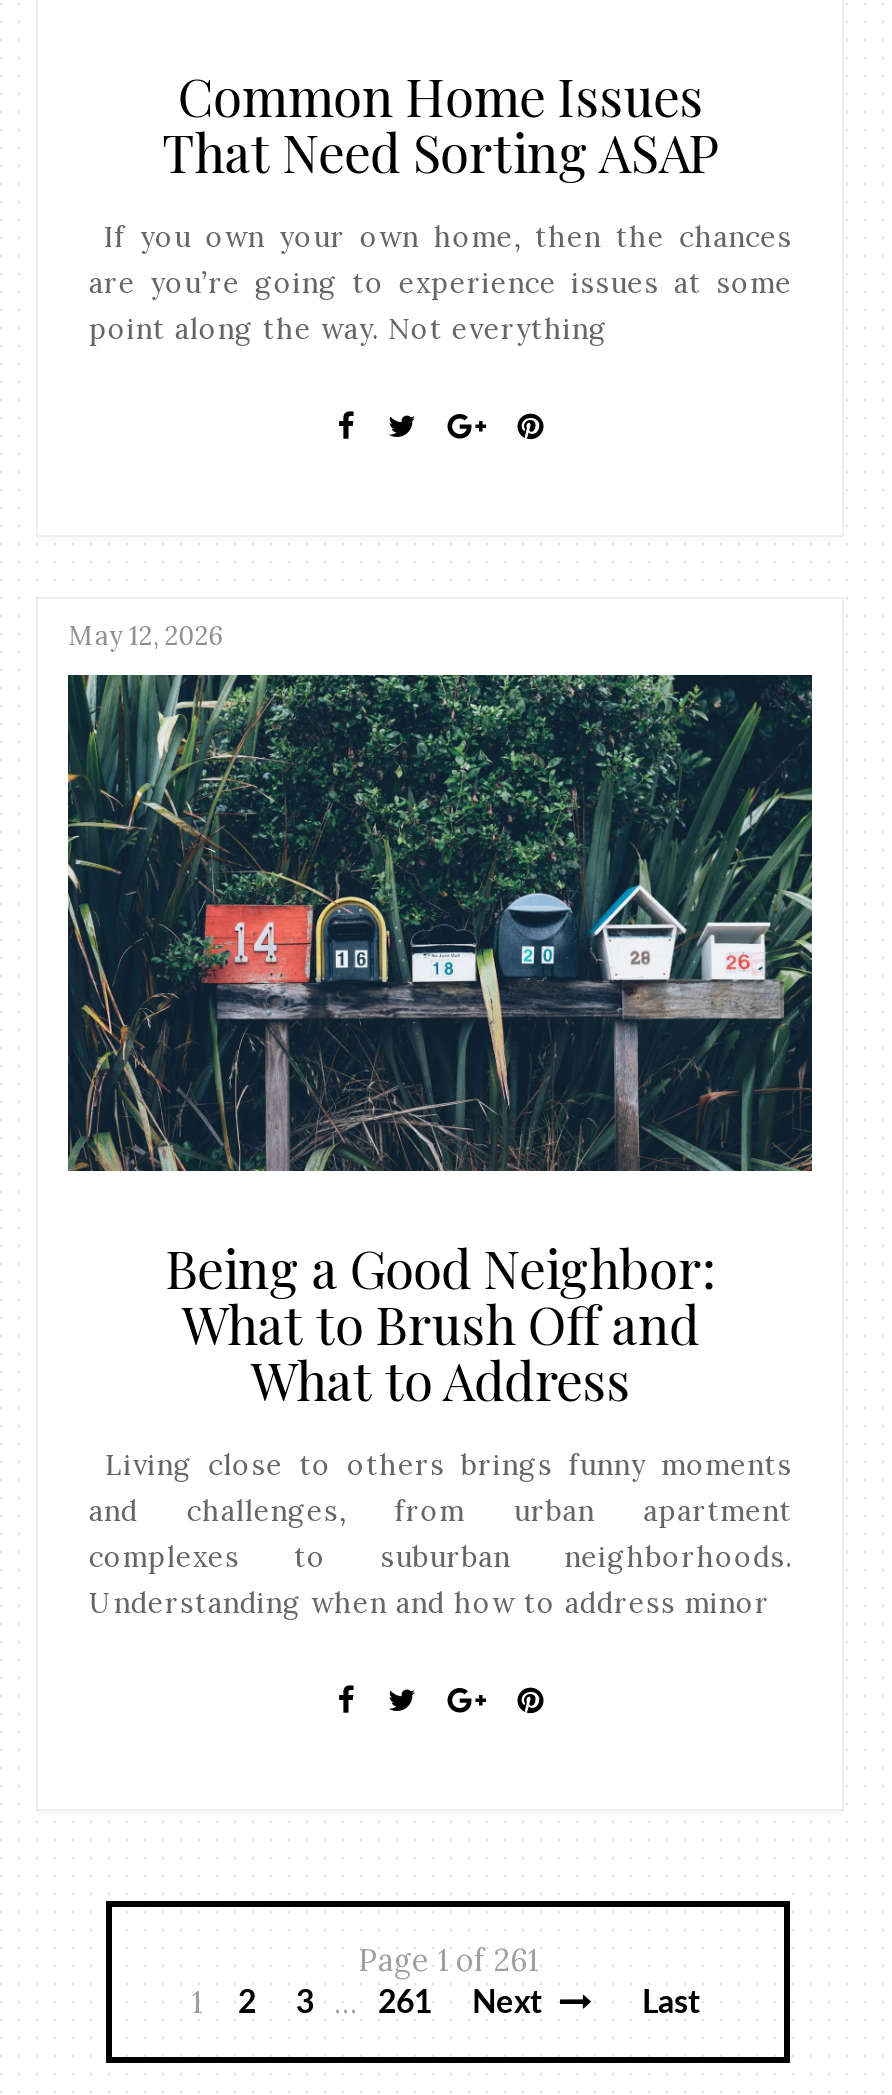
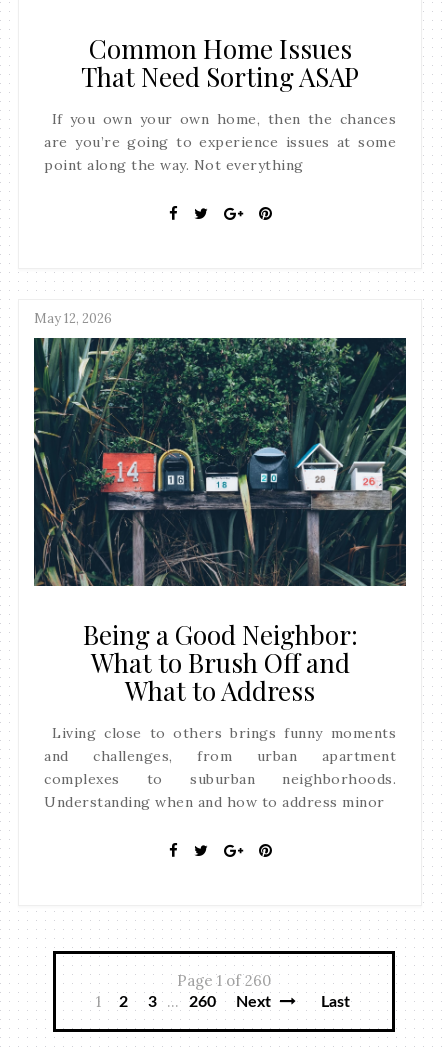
- Page 1 of 261
+ Page 1 of 260

- 261
+ 260
